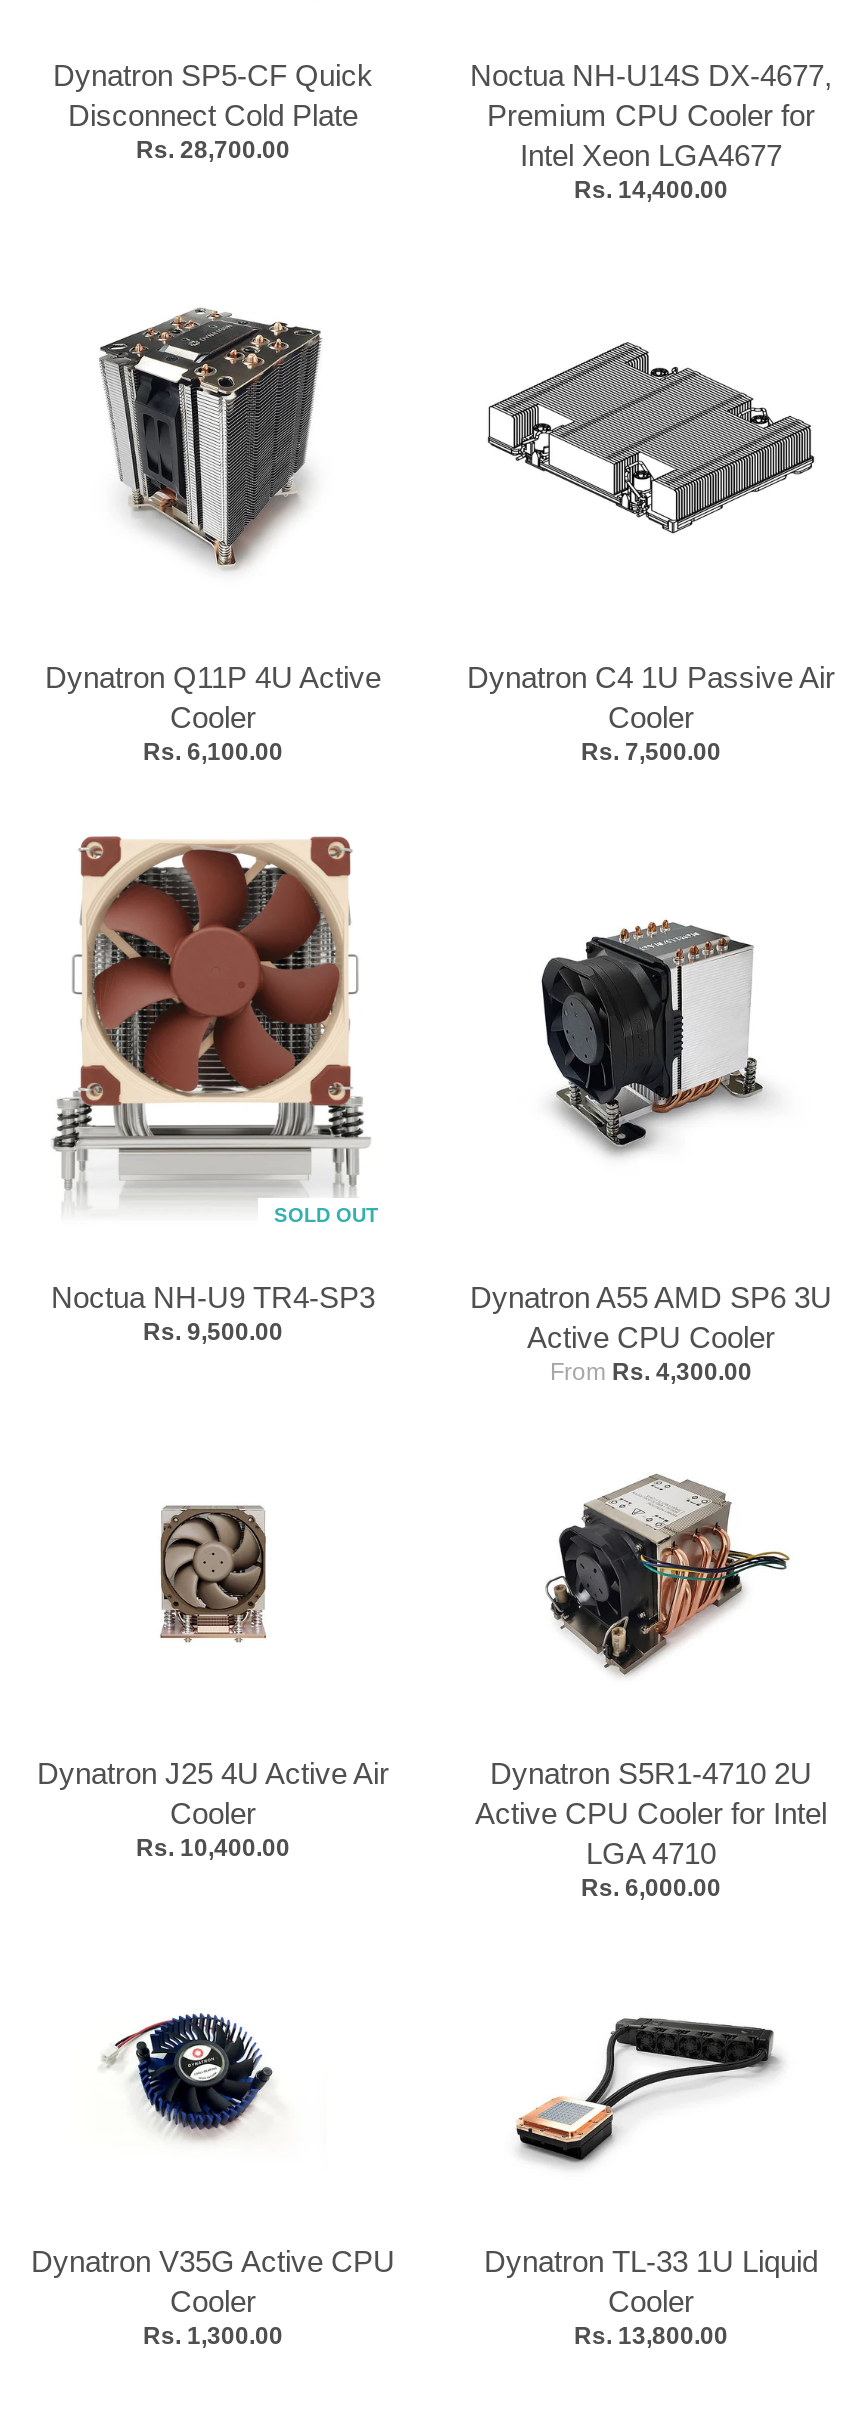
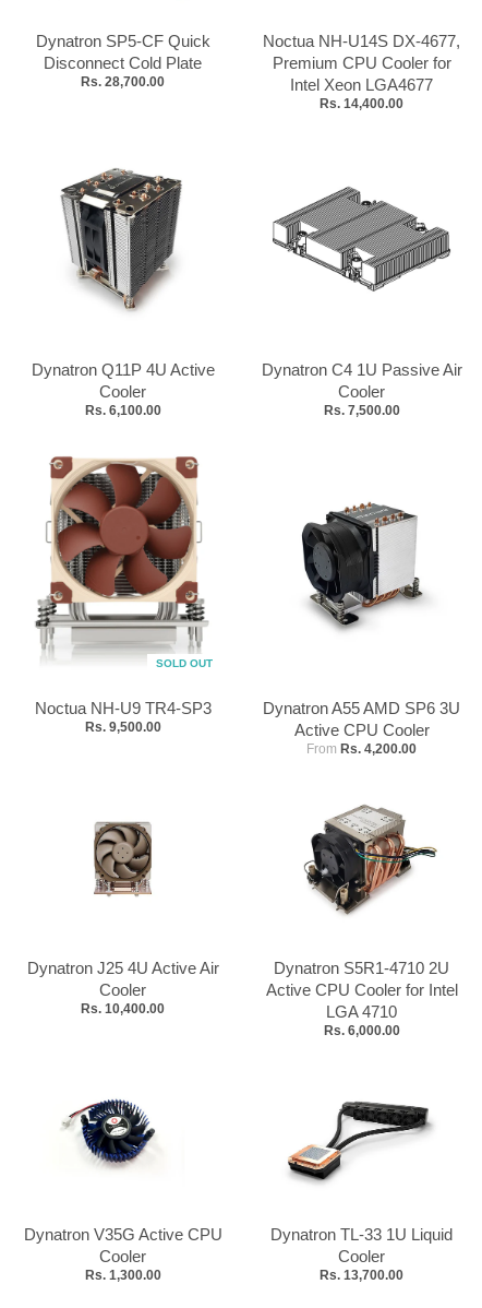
- From Rs. 4,300.00
+ From Rs. 4,200.00

- Rs. 13,800.00
+ Rs. 13,700.00
